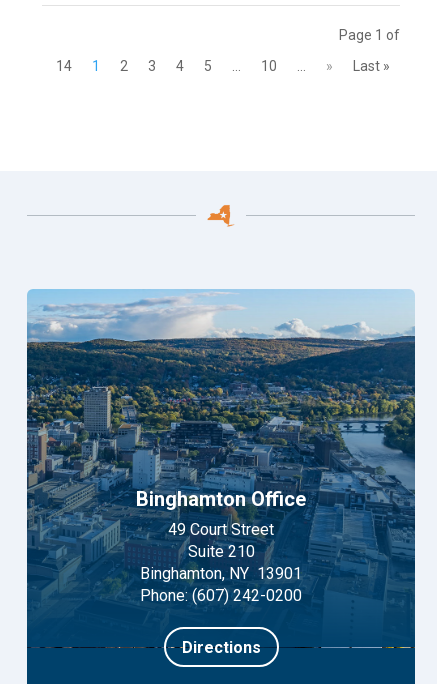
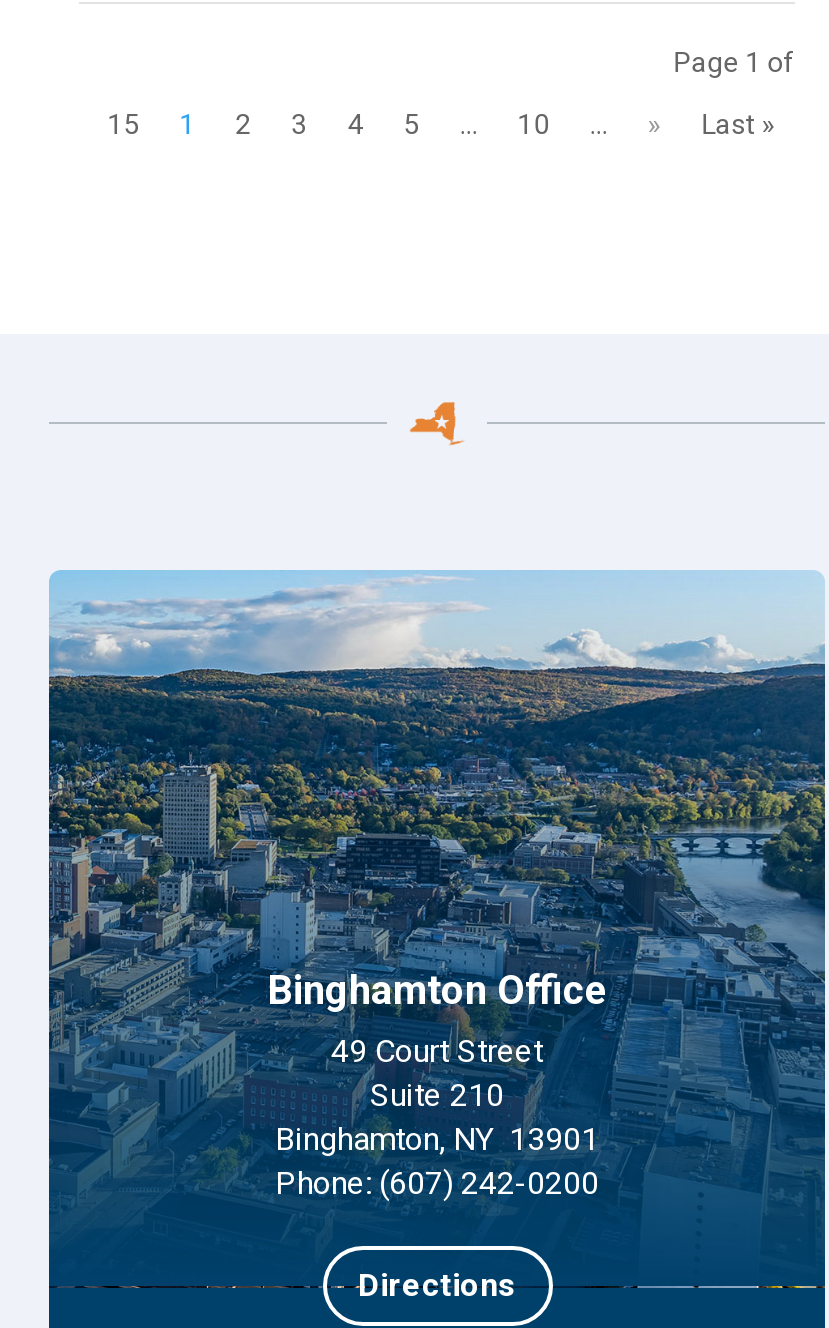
- 14
+ 15
